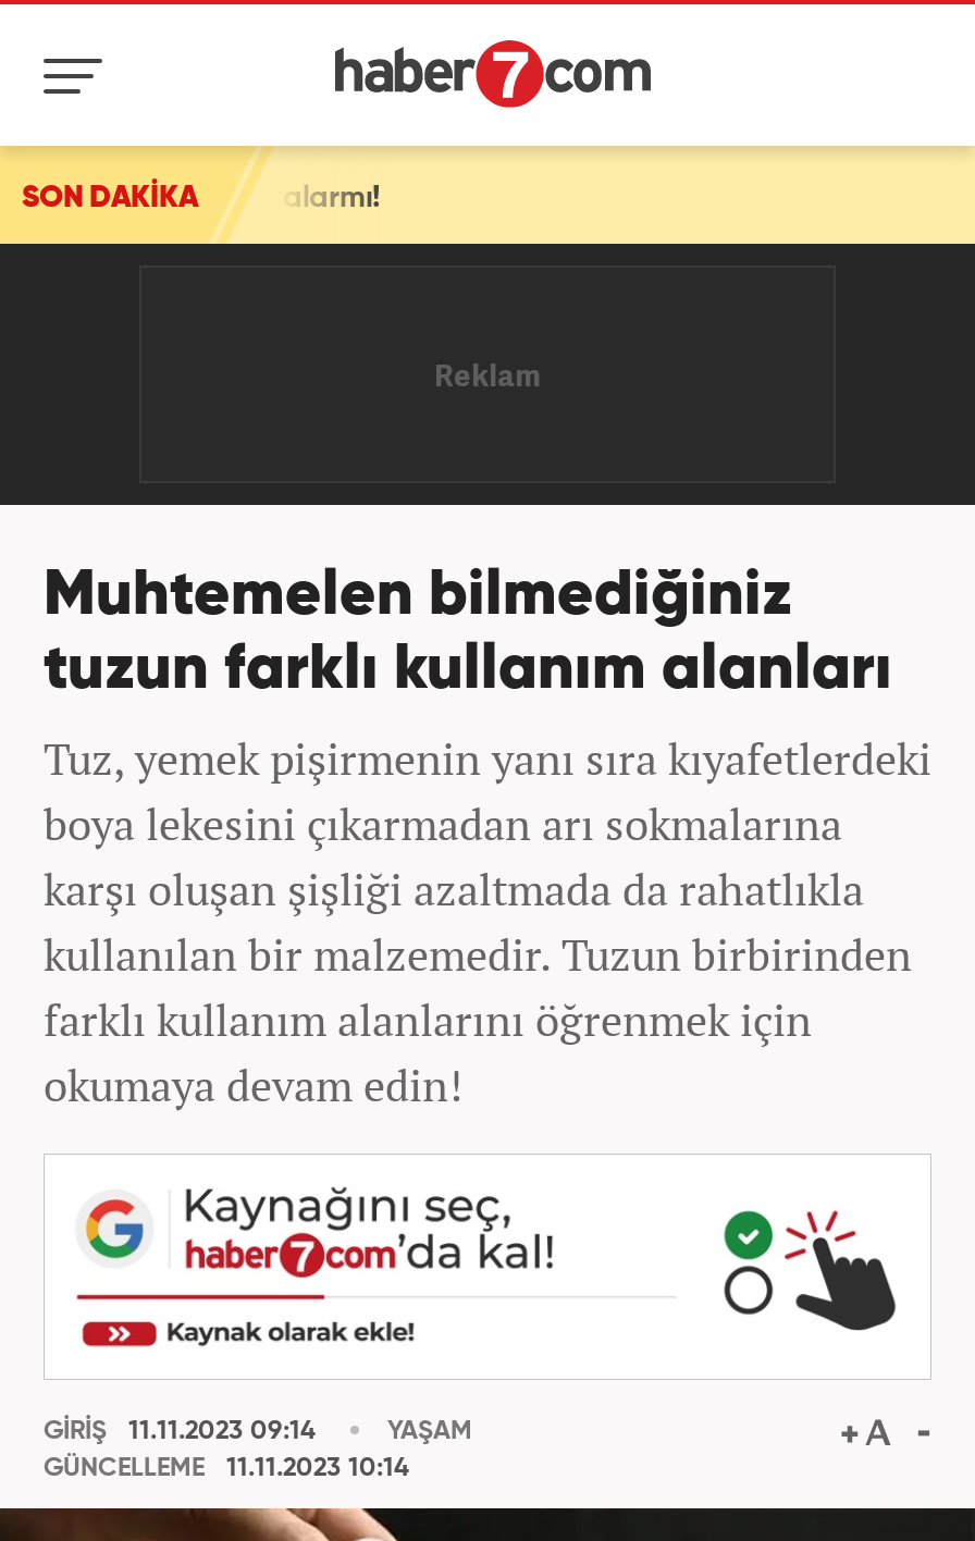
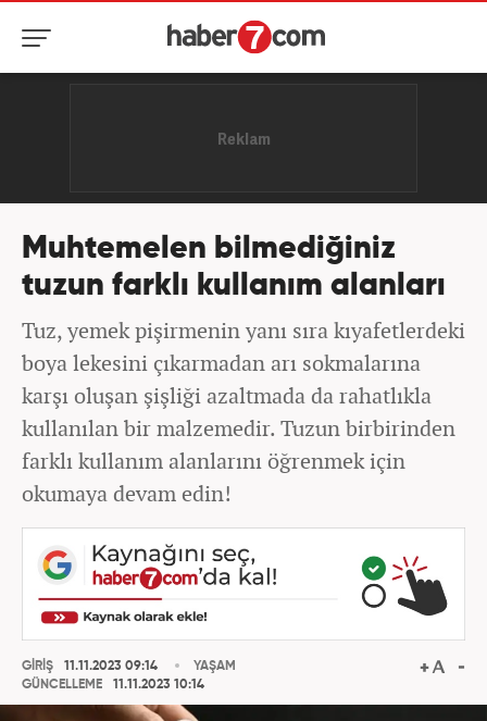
- SON DAKİKA
